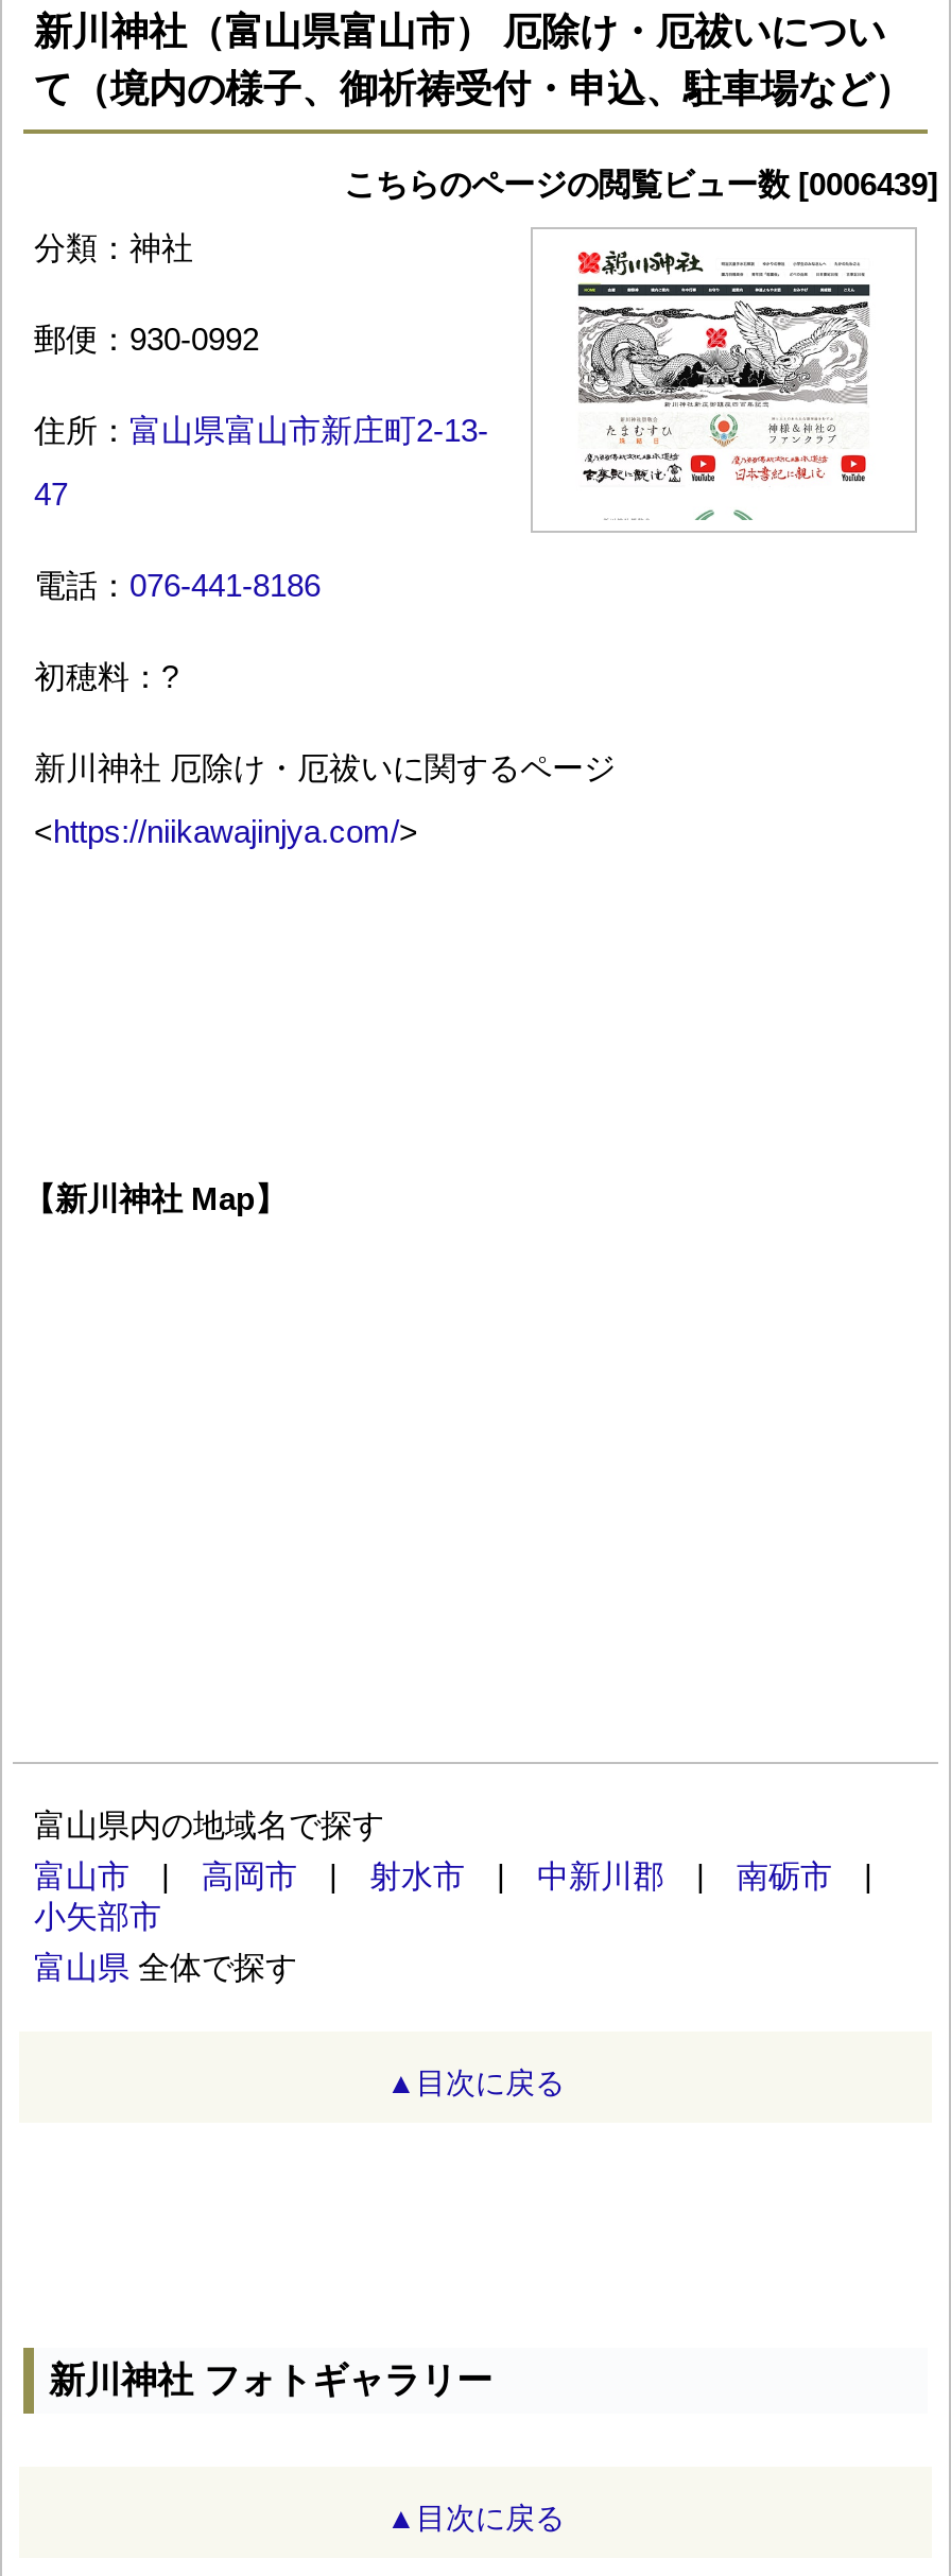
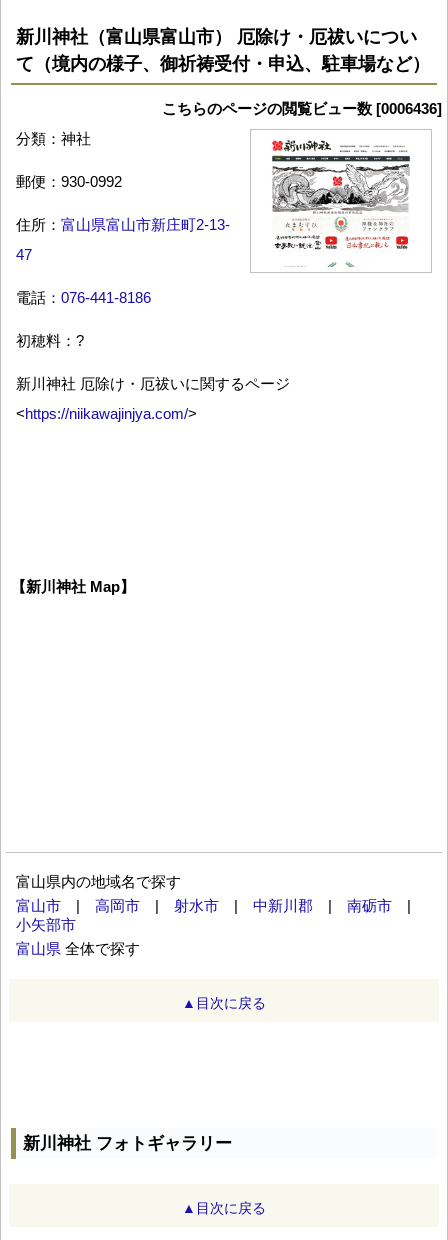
- こちらのページの閲覧ビュー数 [0006439]
+ こちらのページの閲覧ビュー数 [0006436]
